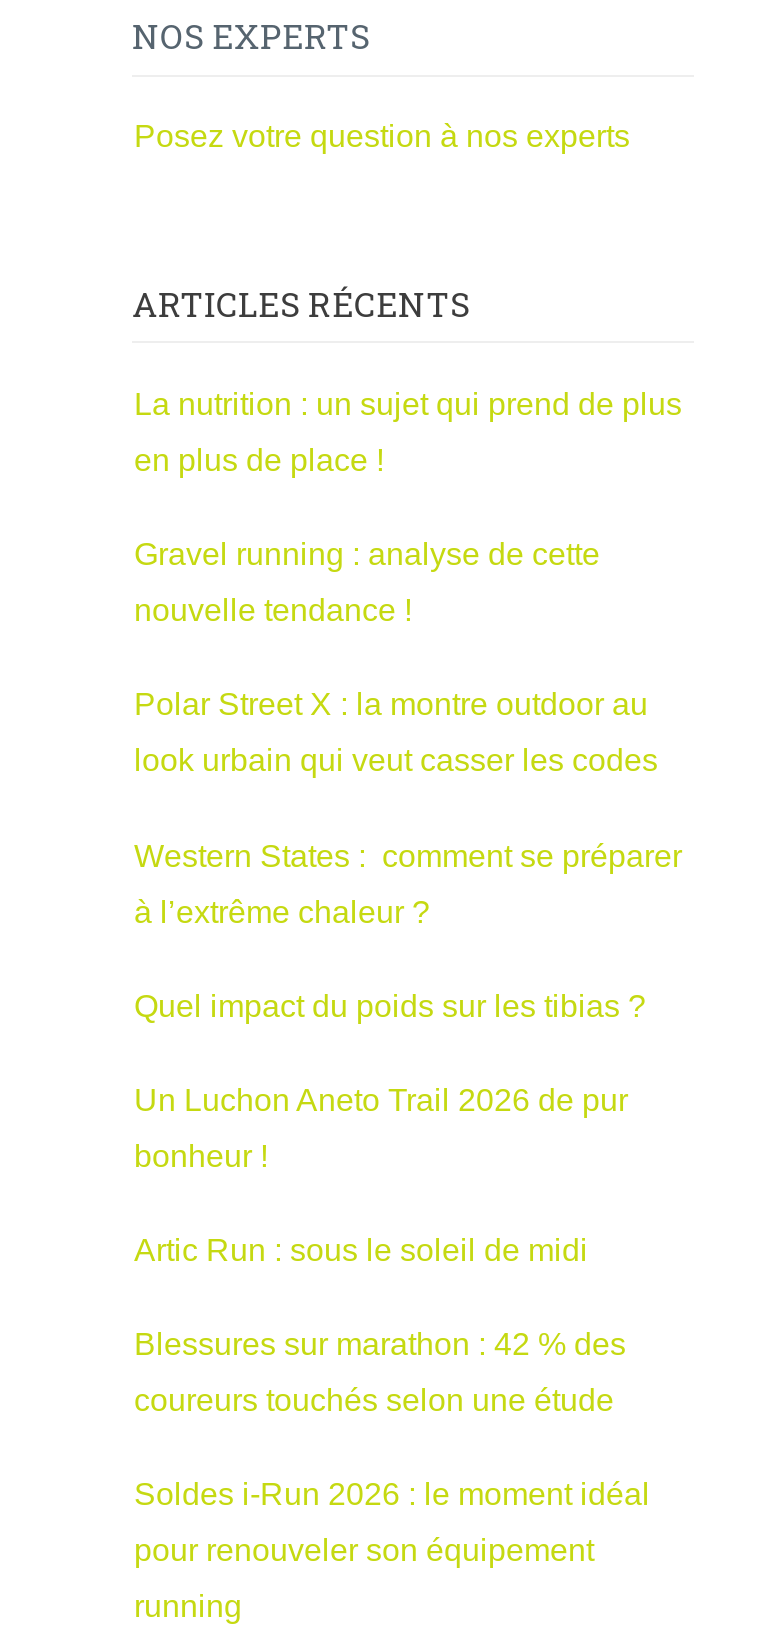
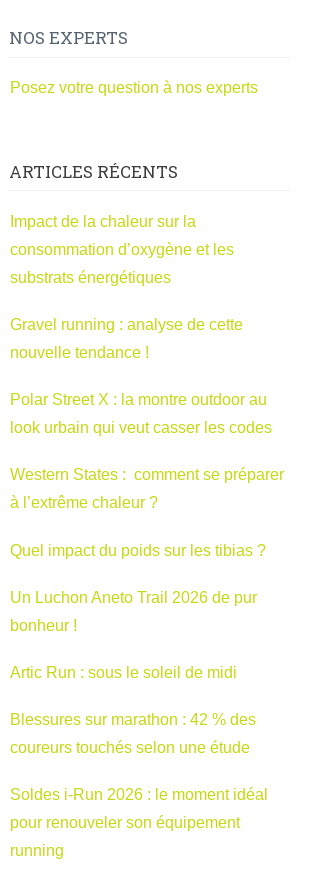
- La nutrition : un sujet qui prend de plus
- en plus de place !
+ Impact de la chaleur sur la
+ consommation d’oxygène et les
+ substrats énergétiques
